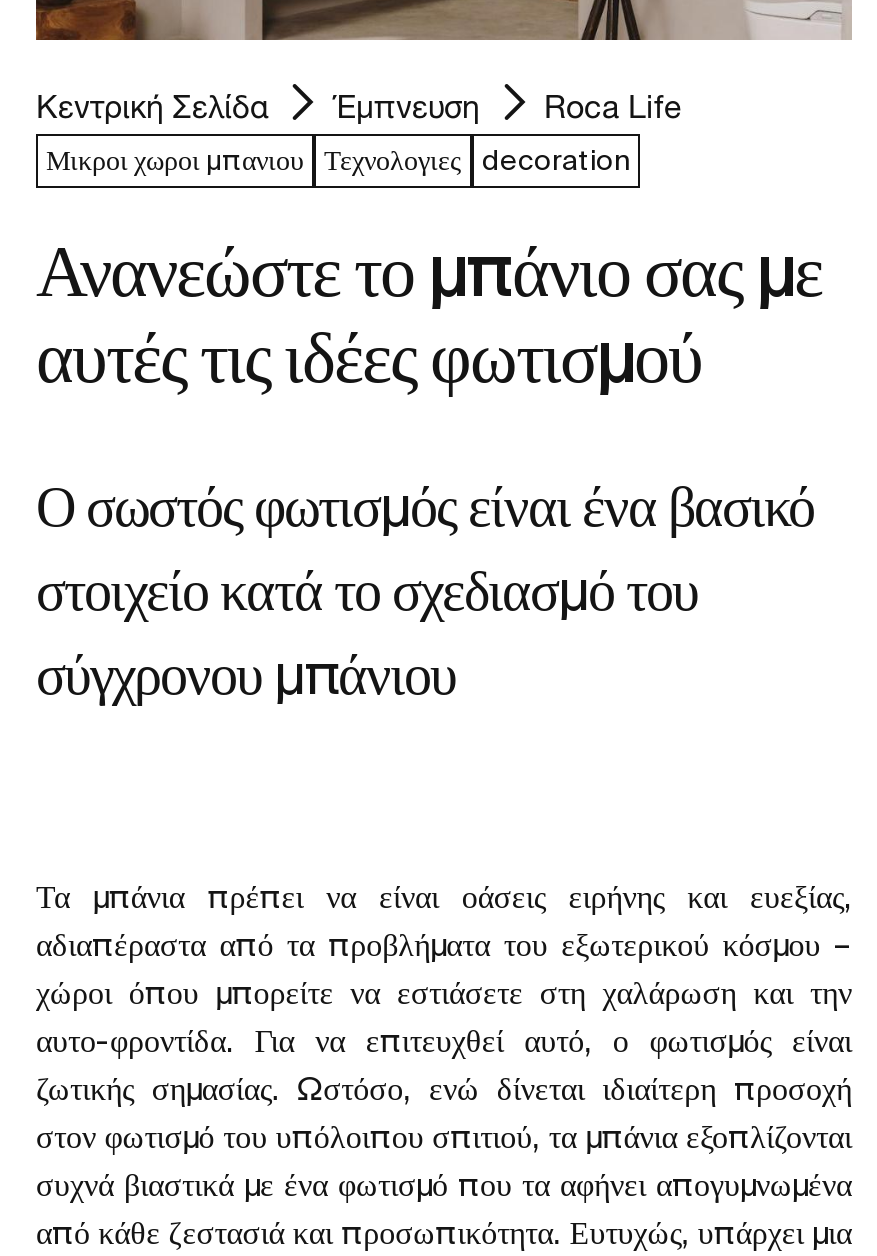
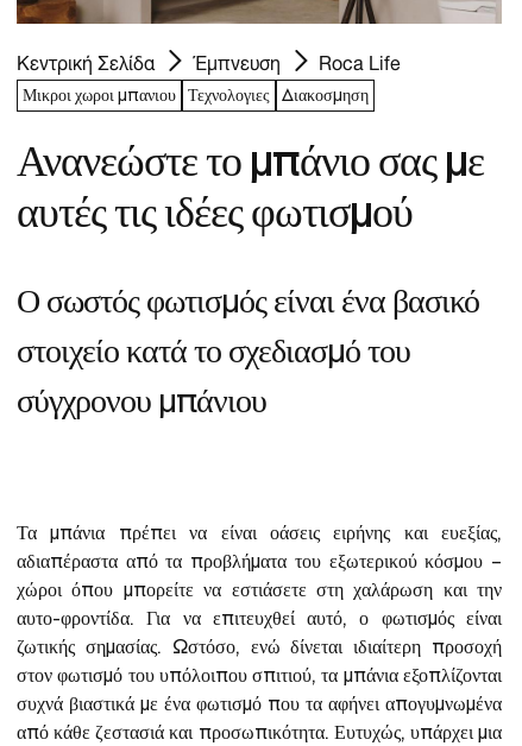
- decoration
+ Διακοσμηση
